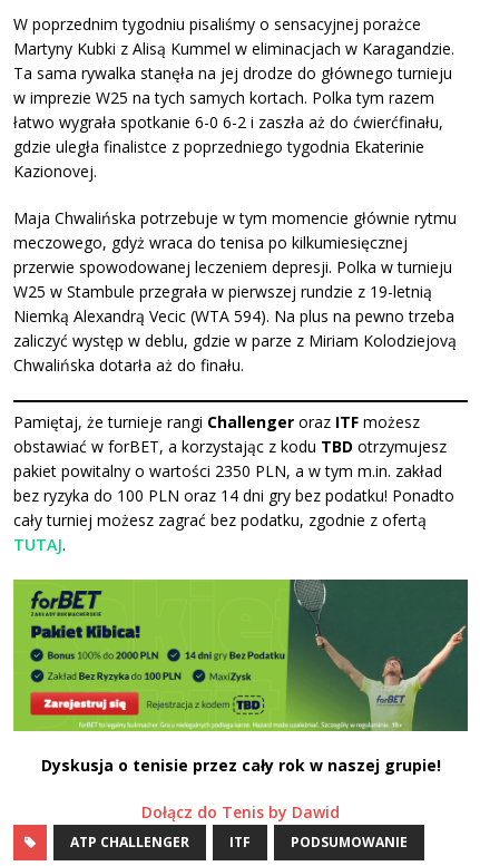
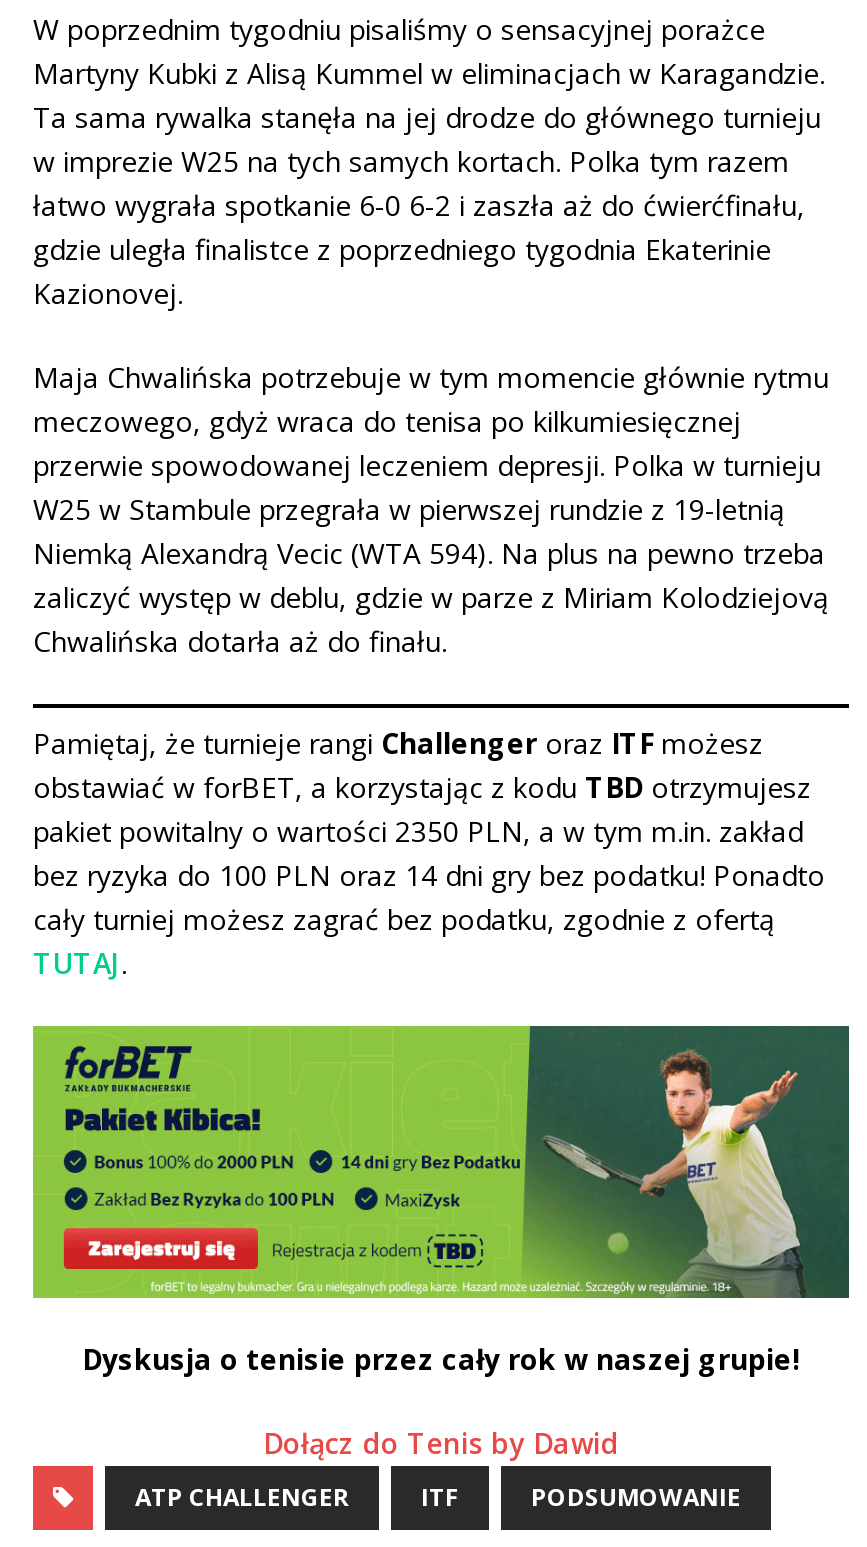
- [image]
+ [image]
